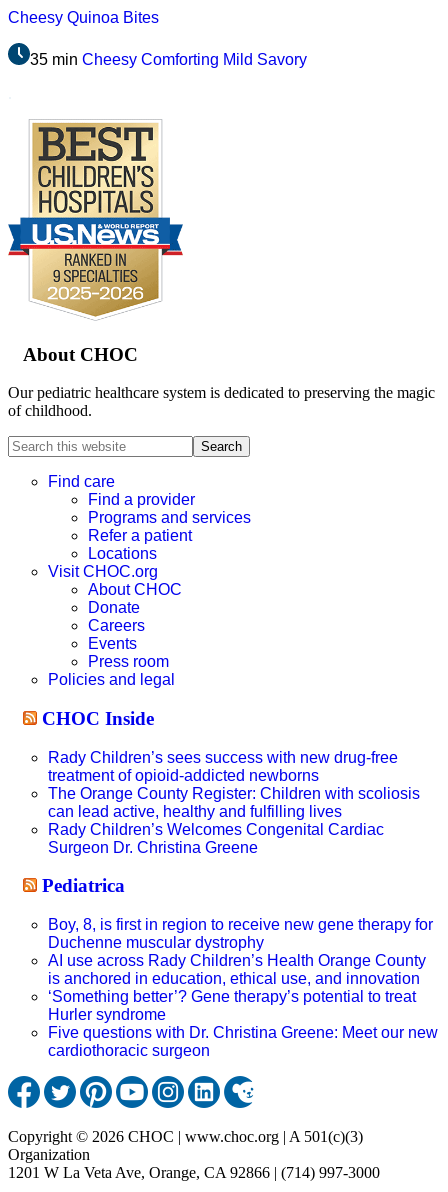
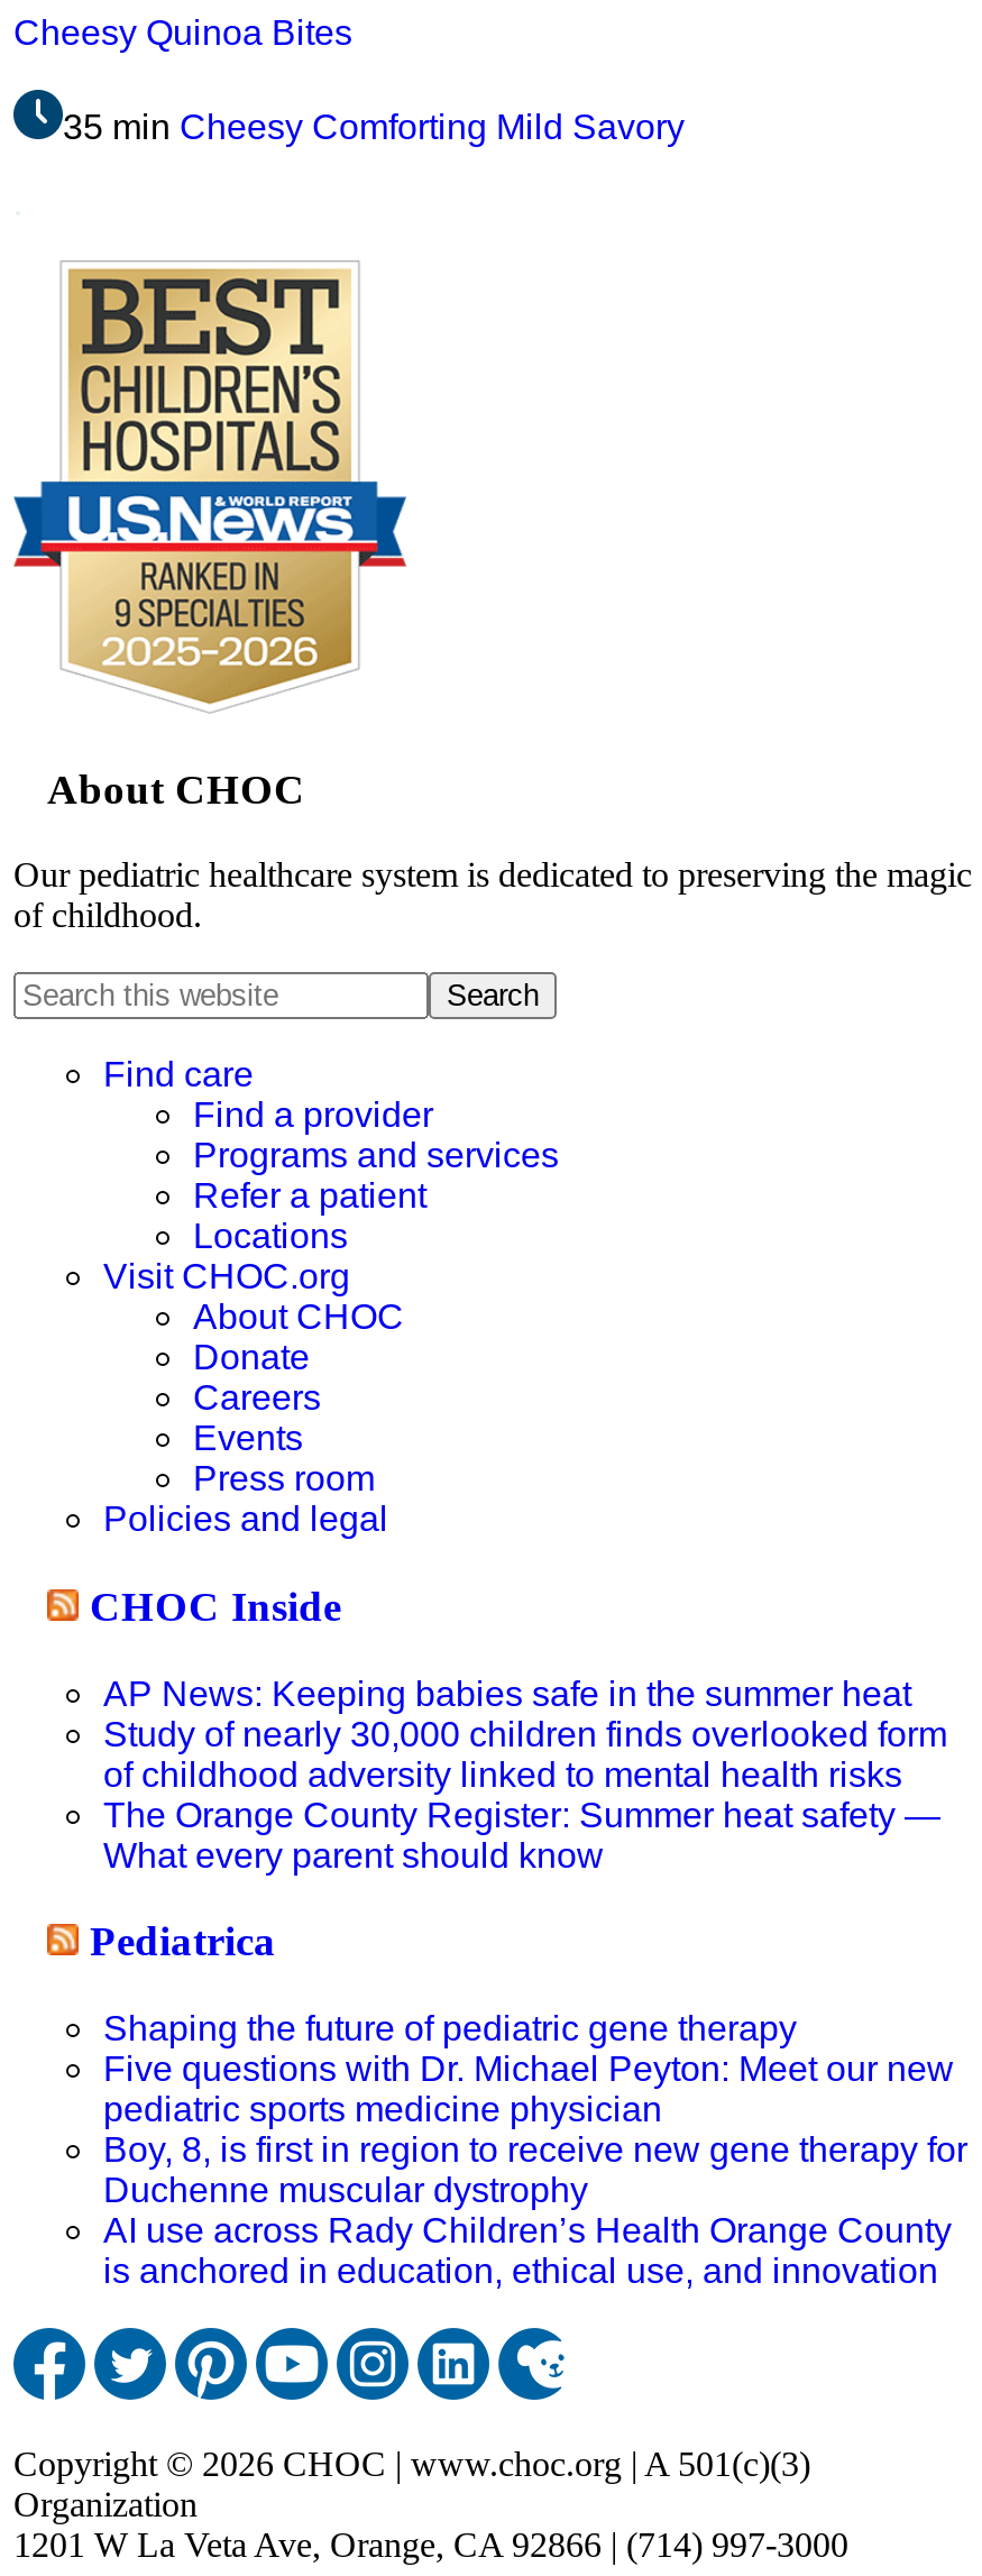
- Rady Children’s sees success with new drug-free
- treatment of opioid-addicted newborns
- The Orange County Register: Children with scoliosis
- can lead active, healthy and fulfilling lives
- Rady Children’s Welcomes Congenital Cardiac
- Surgeon Dr. Christina Greene
+ AP News: Keeping babies safe in the summer heat
+ Study of nearly 30,000 children finds overlooked form
+ of childhood adversity linked to mental health risks
+ The Orange County Register: Summer heat safety —
+ What every parent should know

+ Shaping the future of pediatric gene therapy
+ Five questions with Dr. Michael Peyton: Meet our new
+ pediatric sports medicine physician

moved down: Boy, 8, is first in region to receive new gene therapy for | Duchenne muscular dystrophy | AI use across Rady Children’s Health Orange County | is anchored in education, ethical use, and innovation

- ‘Something better’? Gene therapy’s potential to treat
- Hurler syndrome
- Five questions with Dr. Christina Greene: Meet our new
- cardiothoracic surgeon
